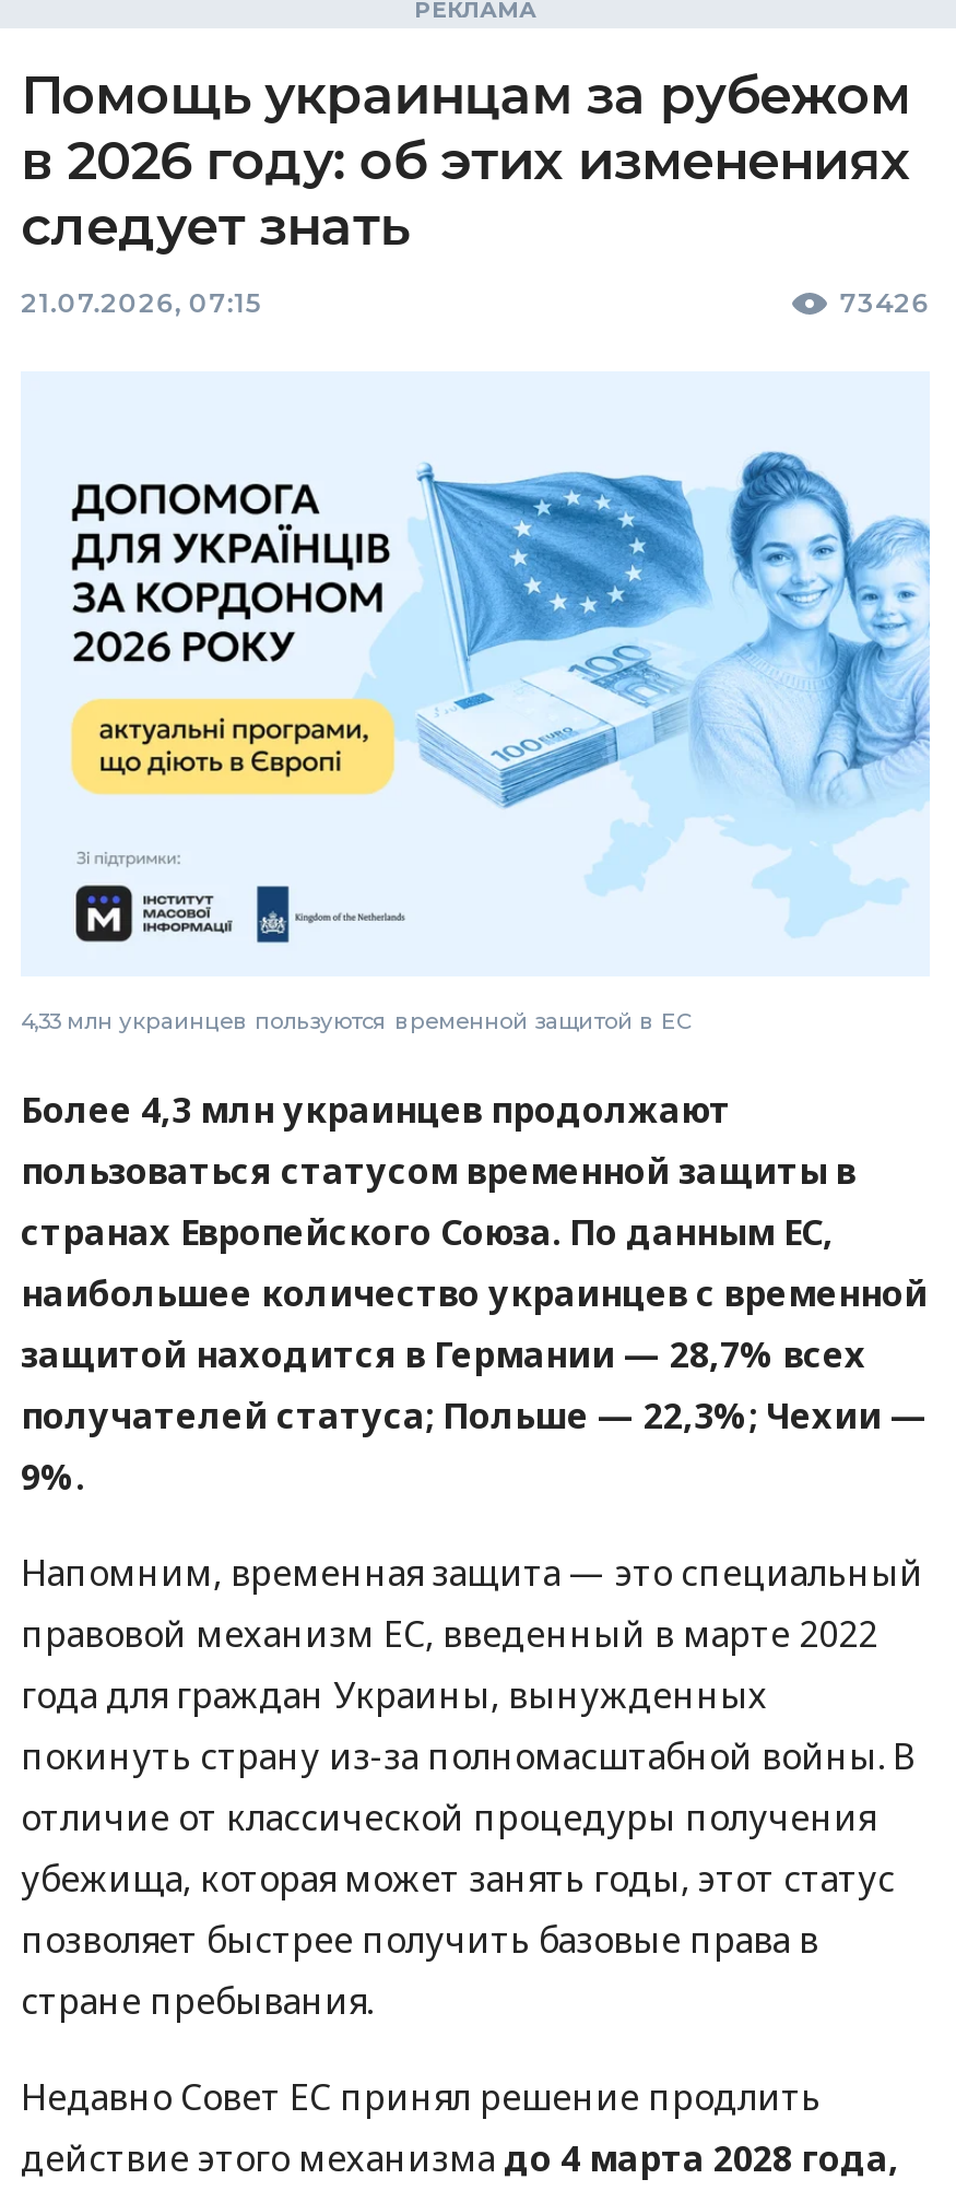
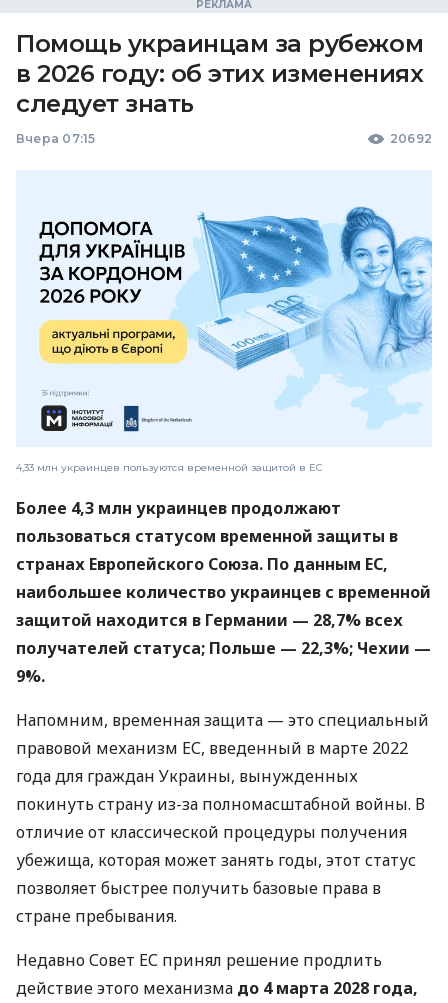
- 21.07.2026, 07:15
- 73426
+ Вчера 07:15
+ 20692
